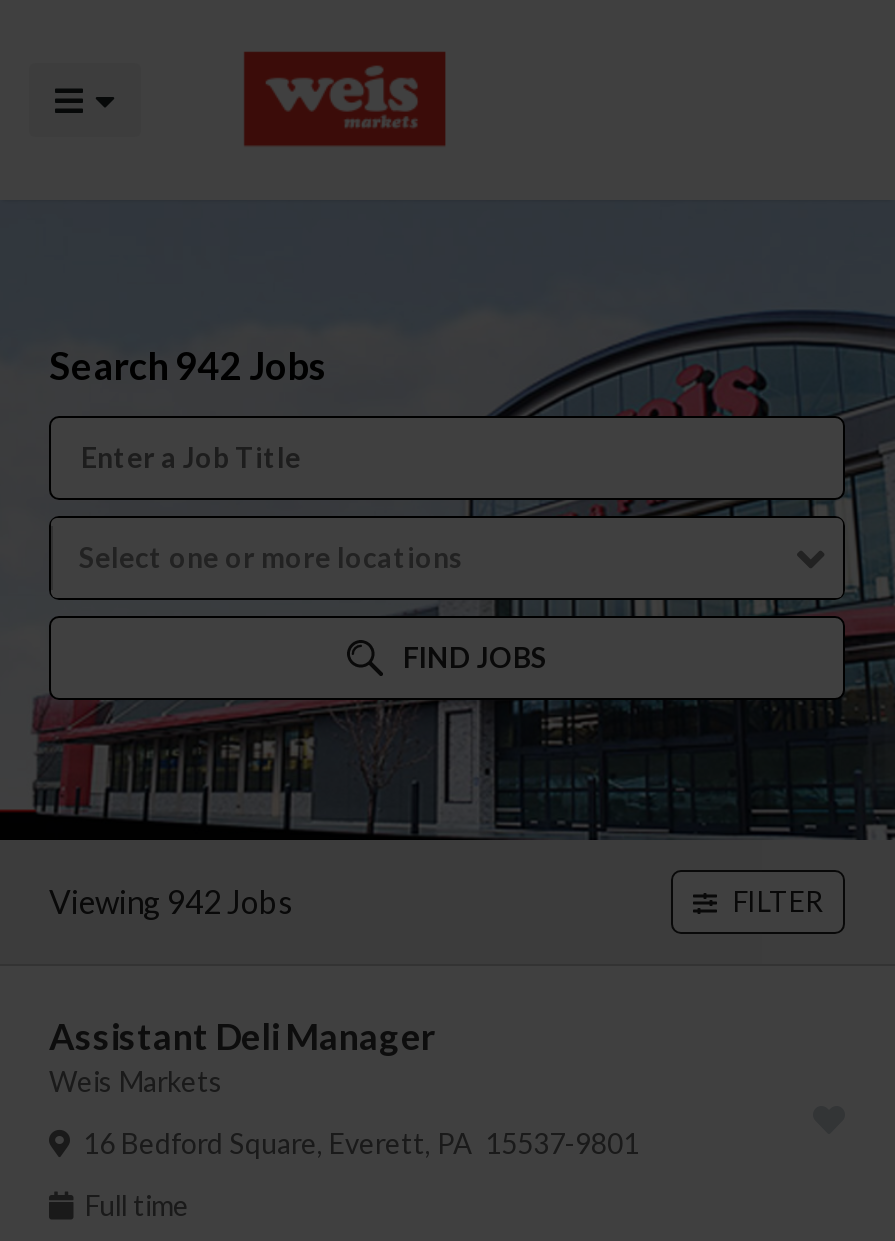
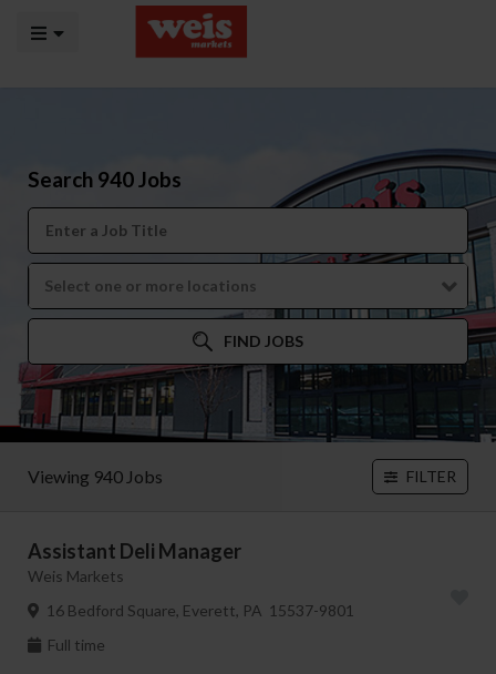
- Search 942 Jobs
+ Search 940 Jobs

- Viewing 942 Jobs
+ Viewing 940 Jobs
